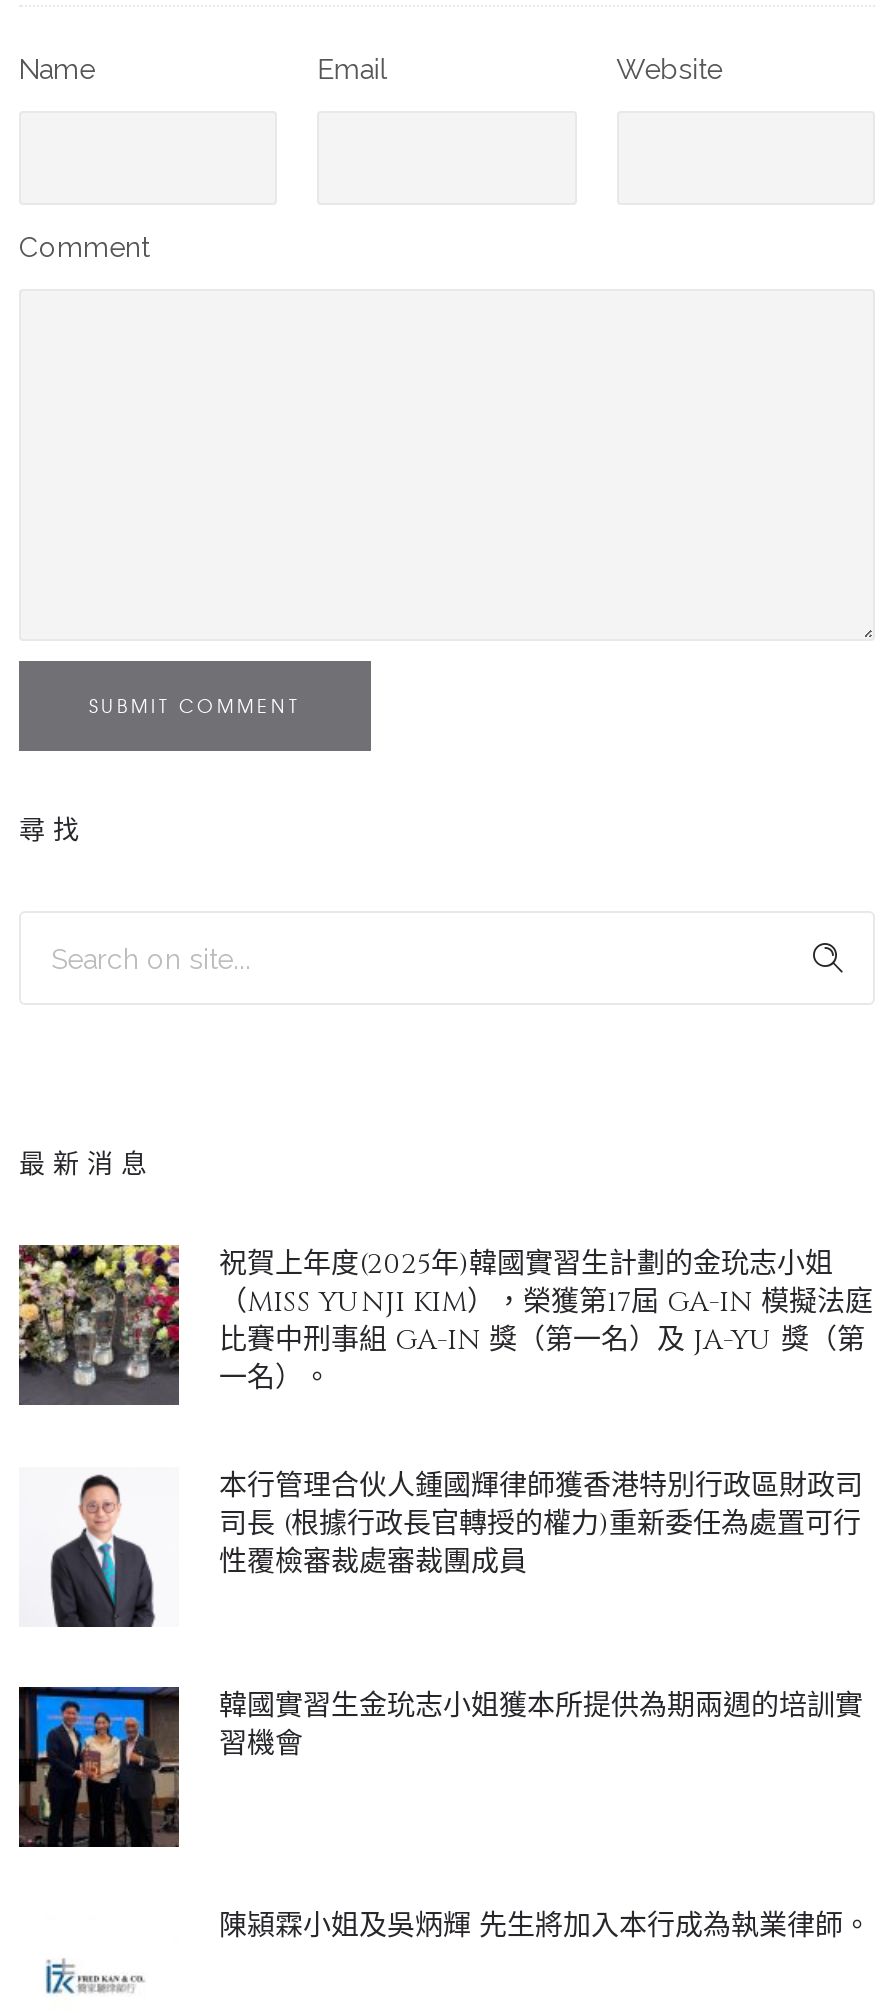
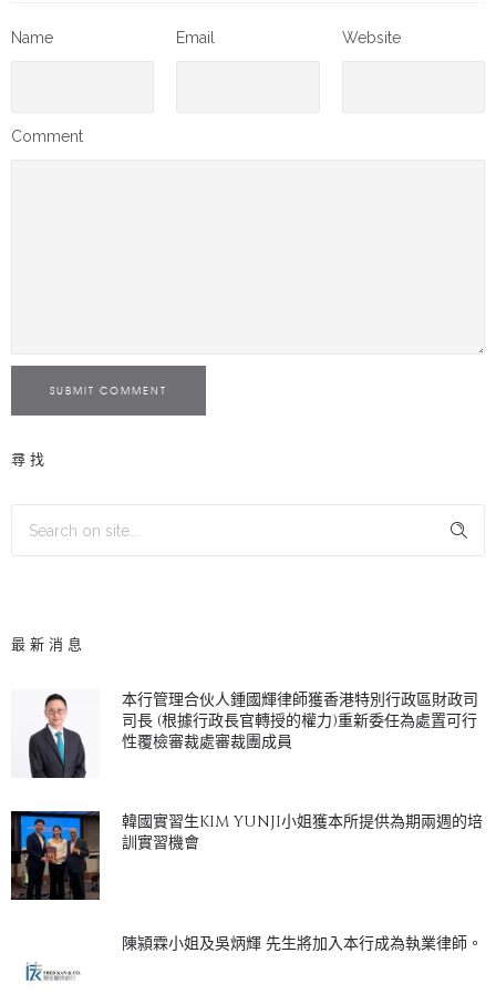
- [image]
- 祝賀上年度(2025年)韓國實習生計劃的金玧志小姐
- （MISS YUNJI KIM），榮獲第17屆 GA-IN 模擬法庭
- 比賽中刑事組 GA-IN 獎（第一名）及 JA-YU 獎（第
- 一名）。

- 韓國實習生金玧志小姐獲本所提供為期兩週的培訓實
- 習機會
+ 韓國實習生KIM YUNJI小姐獲本所提供為期兩週的培
+ 訓實習機會
